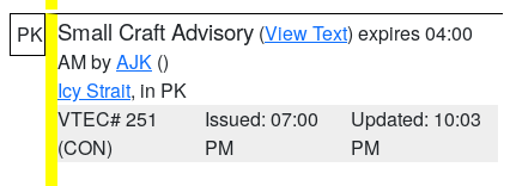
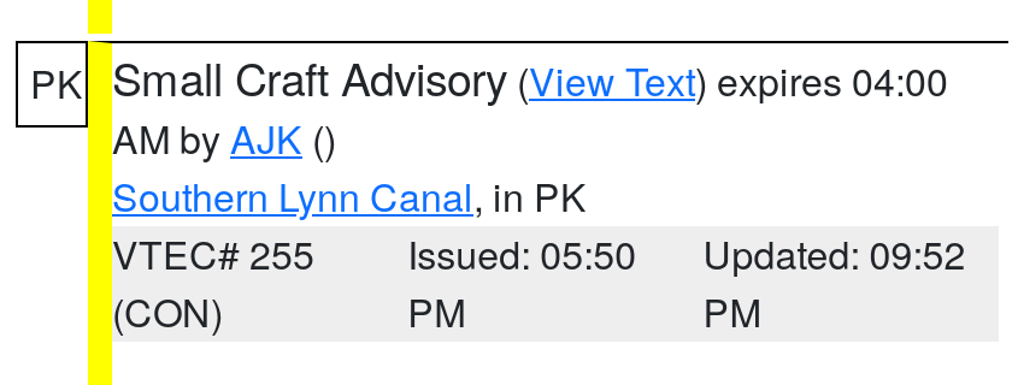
- Icy Strait, in PK
- VTEC# 251
+ Southern Lynn Canal, in PK
+ VTEC# 255

- Issued: 07:00
+ Issued: 05:50

- Updated: 10:03
+ Updated: 09:52
